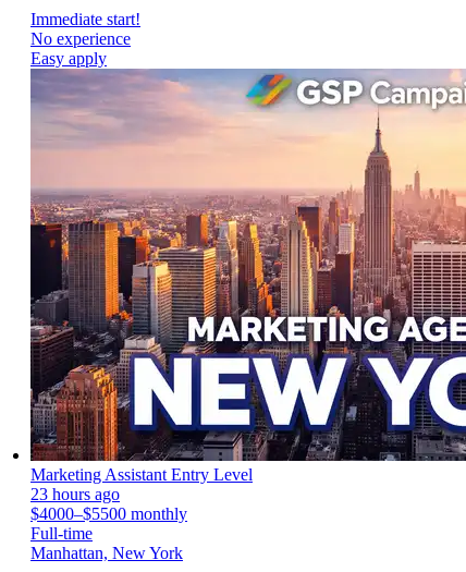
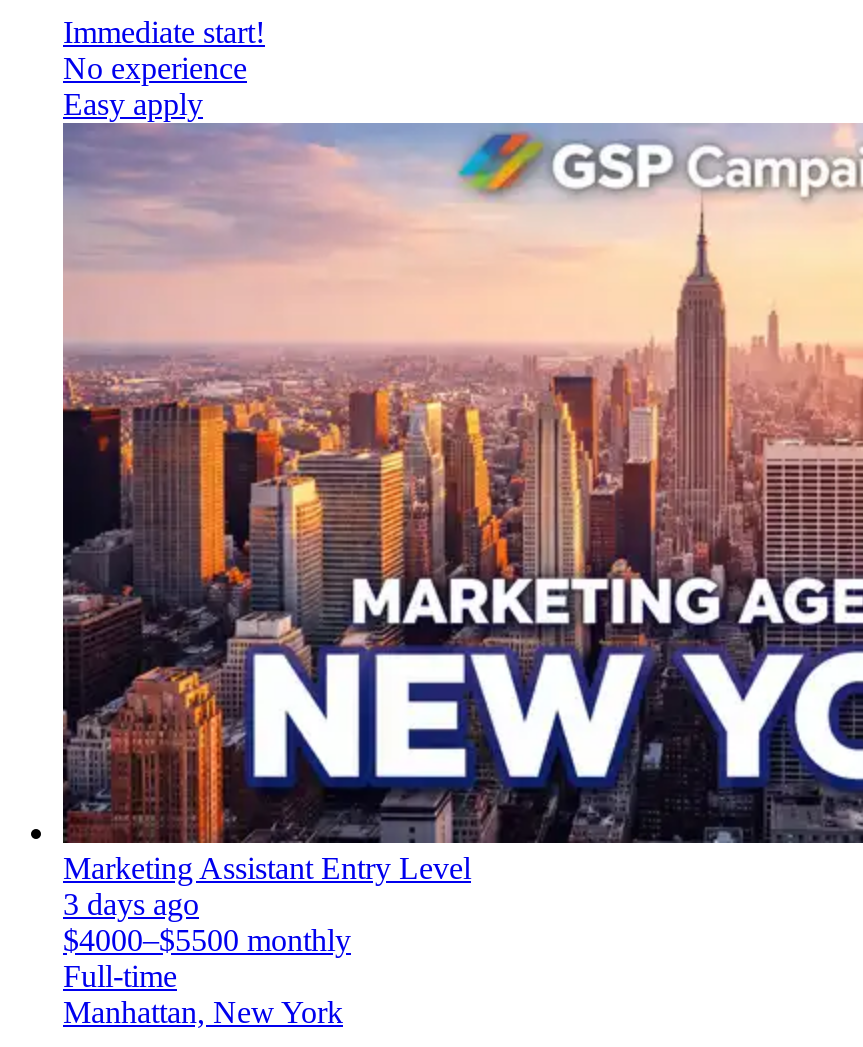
- 23 hours ago
+ 3 days ago
